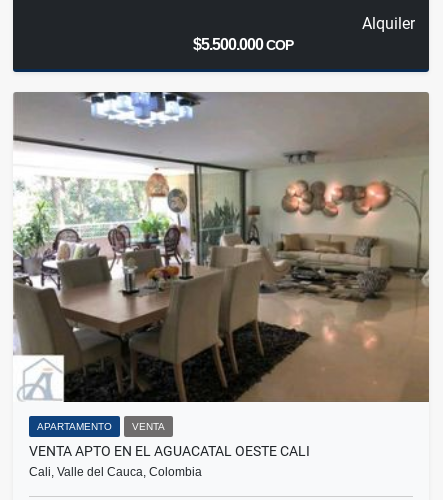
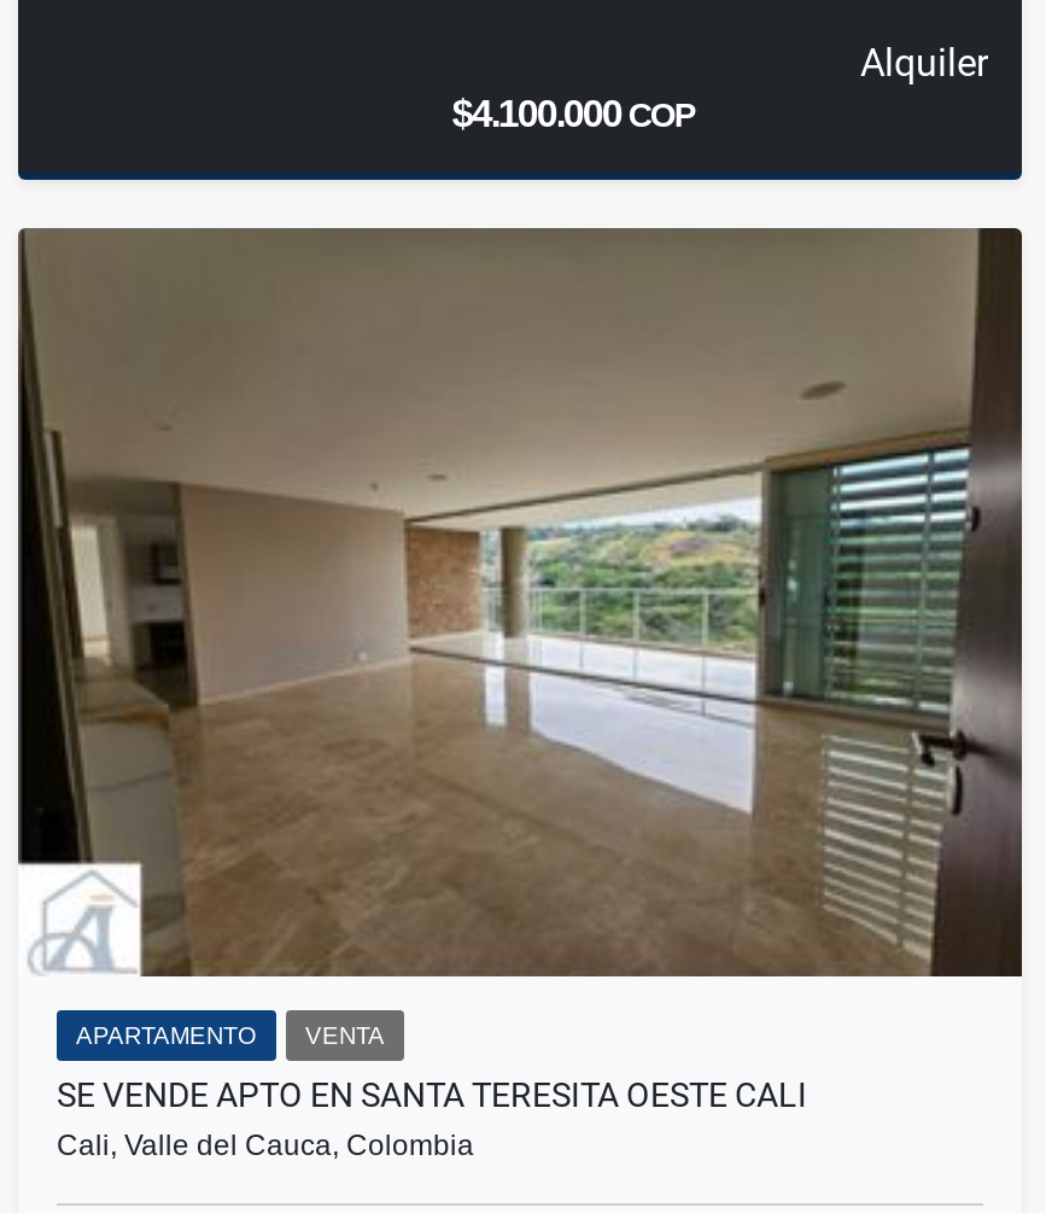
- $5.500.000 COP
+ $4.100.000 COP

- [image]
+ [image]

- VENTA APTO EN EL AGUACATAL OESTE CALI
+ SE VENDE APTO EN SANTA TERESITA OESTE CALI
